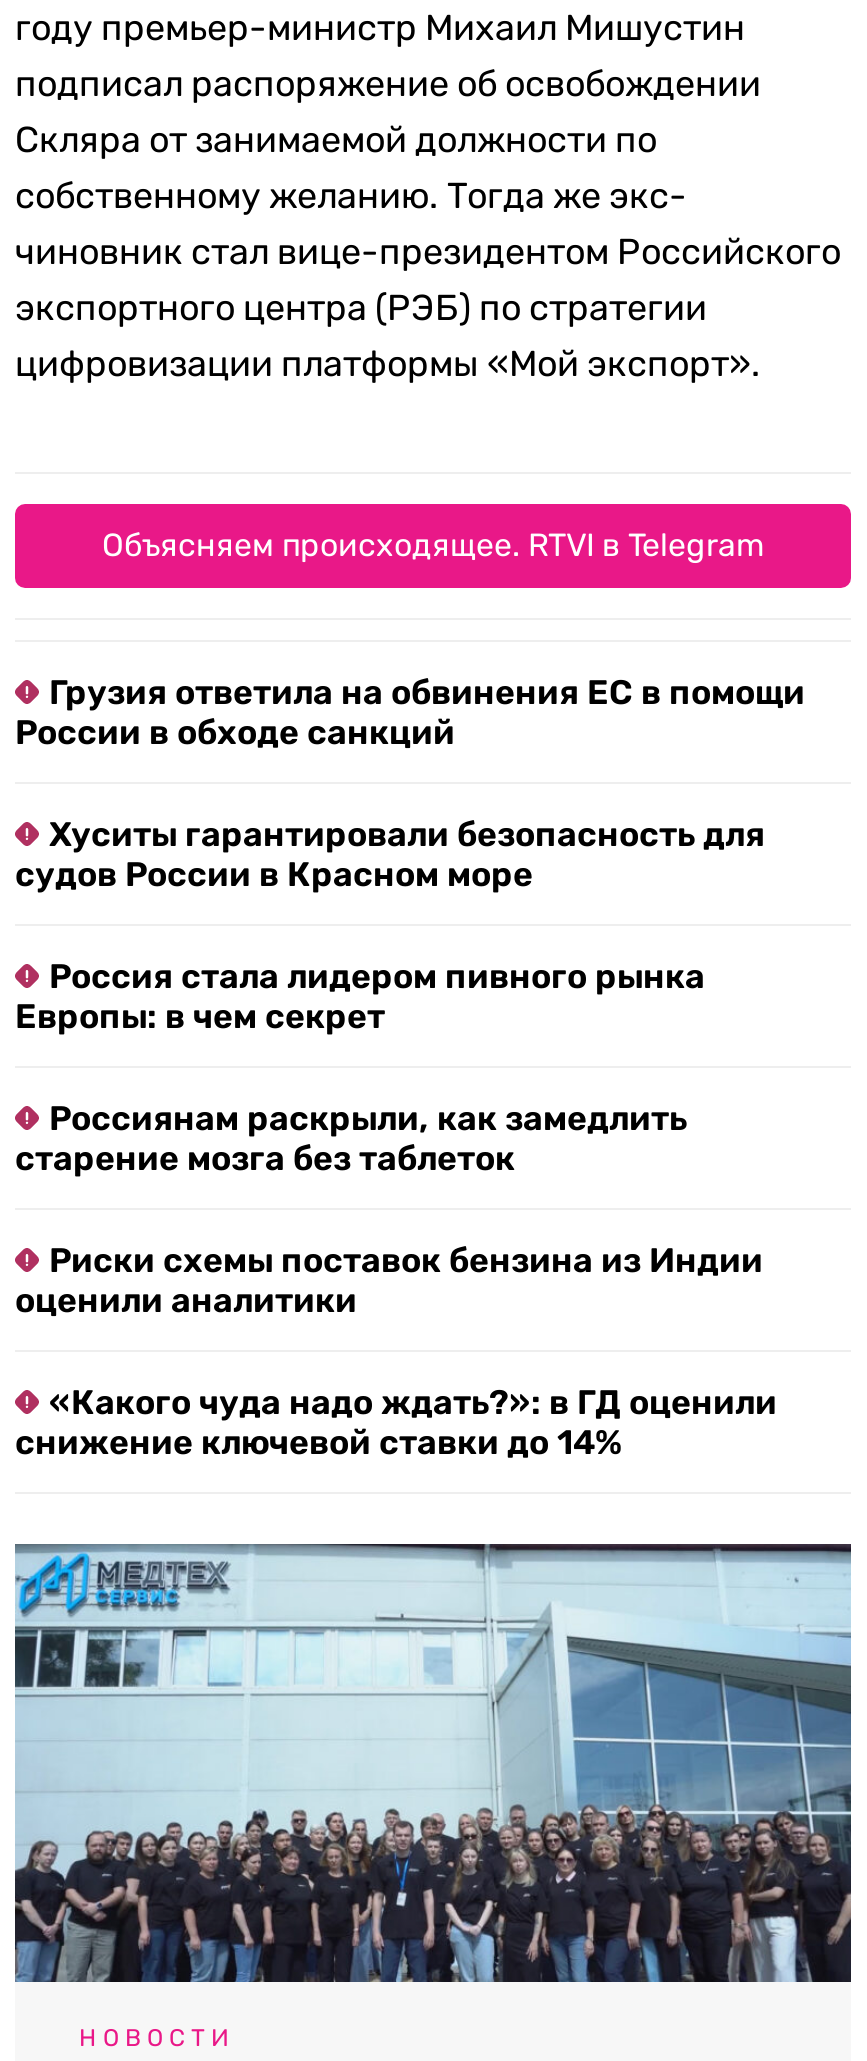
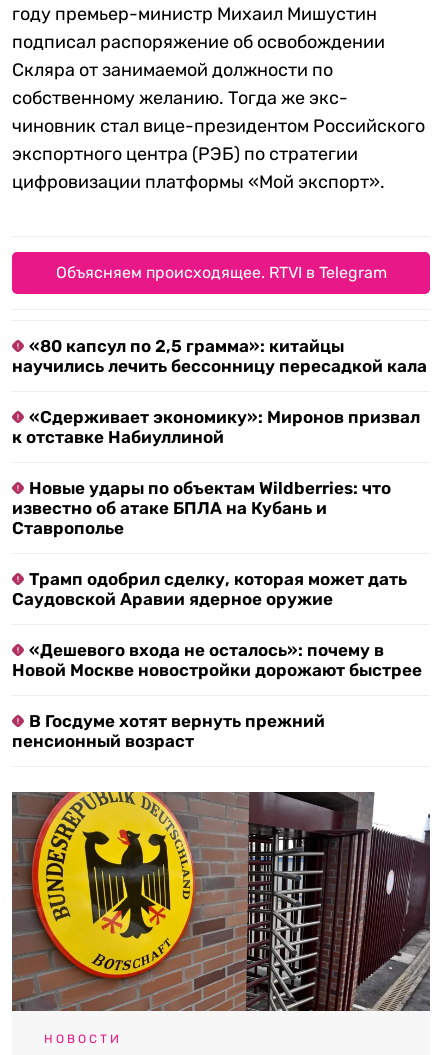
- Грузия ответила на обвинения ЕС в помощи
- России в обходе санкций
+ «80 капсул по 2,5 грамма»: китайцы
+ научились лечить бессонницу пересадкой кала

- Хуситы гарантировали безопасность для
- судов России в Красном море
+ «Сдерживает экономику»: Миронов призвал
+ к отставке Набиуллиной

- Россия стала лидером пивного рынка
- Европы: в чем секрет
+ Новые удары по объектам Wildberries: что
+ известно об атаке БПЛА на Кубань и
+ Ставрополье

- Россиянам раскрыли, как замедлить
- старение мозга без таблеток
+ Трамп одобрил сделку, которая может дать
+ Саудовской Аравии ядерное оружие

- Риски схемы поставок бензина из Индии
- оценили аналитики
+ «Дешевого входа не осталось»: почему в
+ Новой Москве новостройки дорожают быстрее

- «Какого чуда надо ждать?»: в ГД оценили
- снижение ключевой ставки до 14%
+ В Госдуме хотят вернуть прежний
+ пенсионный возраст

- [image]
+ [image]
